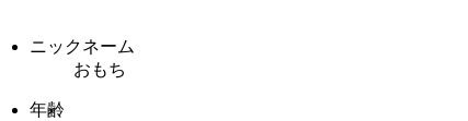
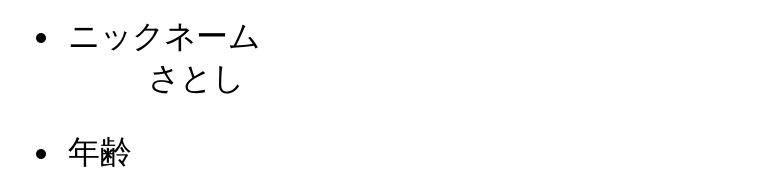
- おもち
+ さとし
